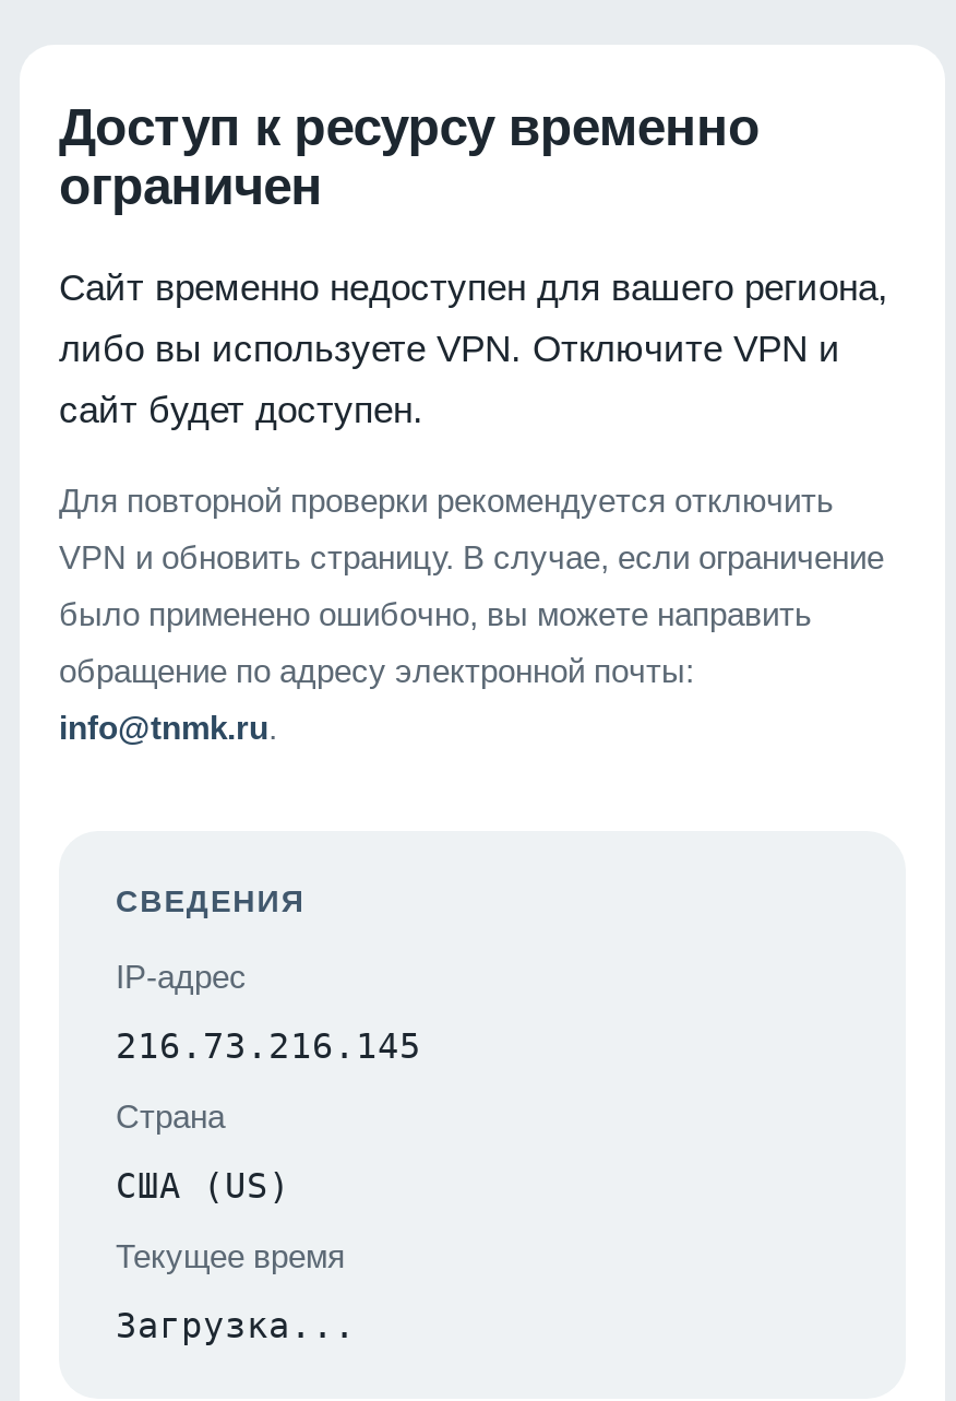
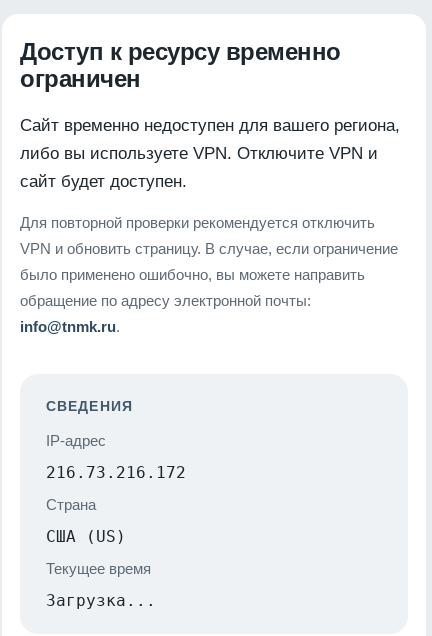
- 216.73.216.145
+ 216.73.216.172
